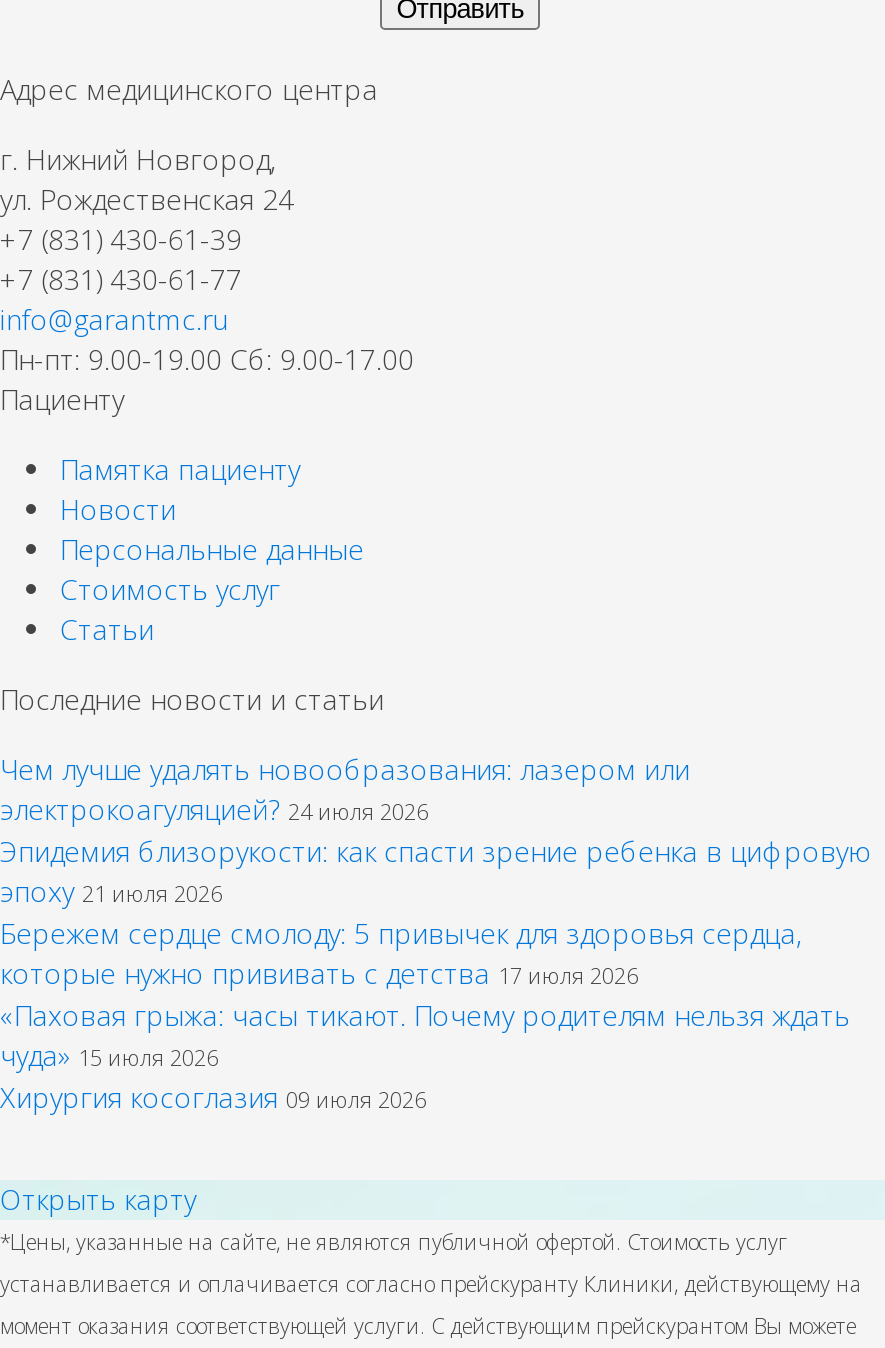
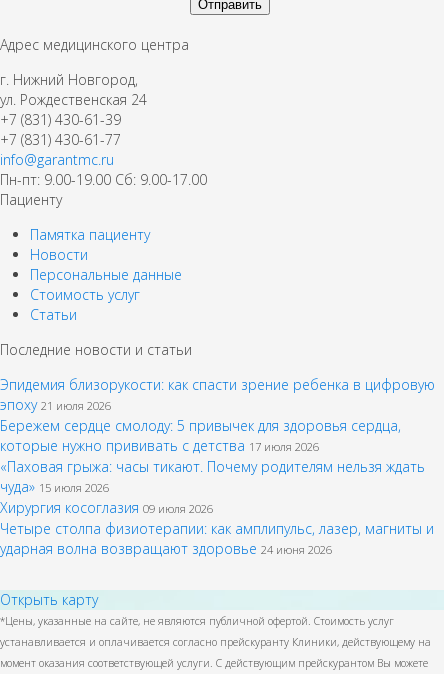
- Чем лучше удалять новообразования: лазером или
- электрокоагуляцией? 24 июля 2026

moved up: Эпидемия близорукости: как спасти зрение ребенка в цифровую | эпоху 21 июля 2026 | Бережем сердце смолоду: 5 привычек для здоровья сердца, | которые нужно прививать с детства 17 июля 2026 | «Паховая грыжа: часы тикают. Почему родителям нельзя ждать | чуда» 15 июля 2026 | Хирургия косоглазия 09 июля 2026

+ Четыре столпа физиотерапии: как амплипульс, лазер, магниты и
+ ударная волна возвращают здоровье 24 июня 2026
